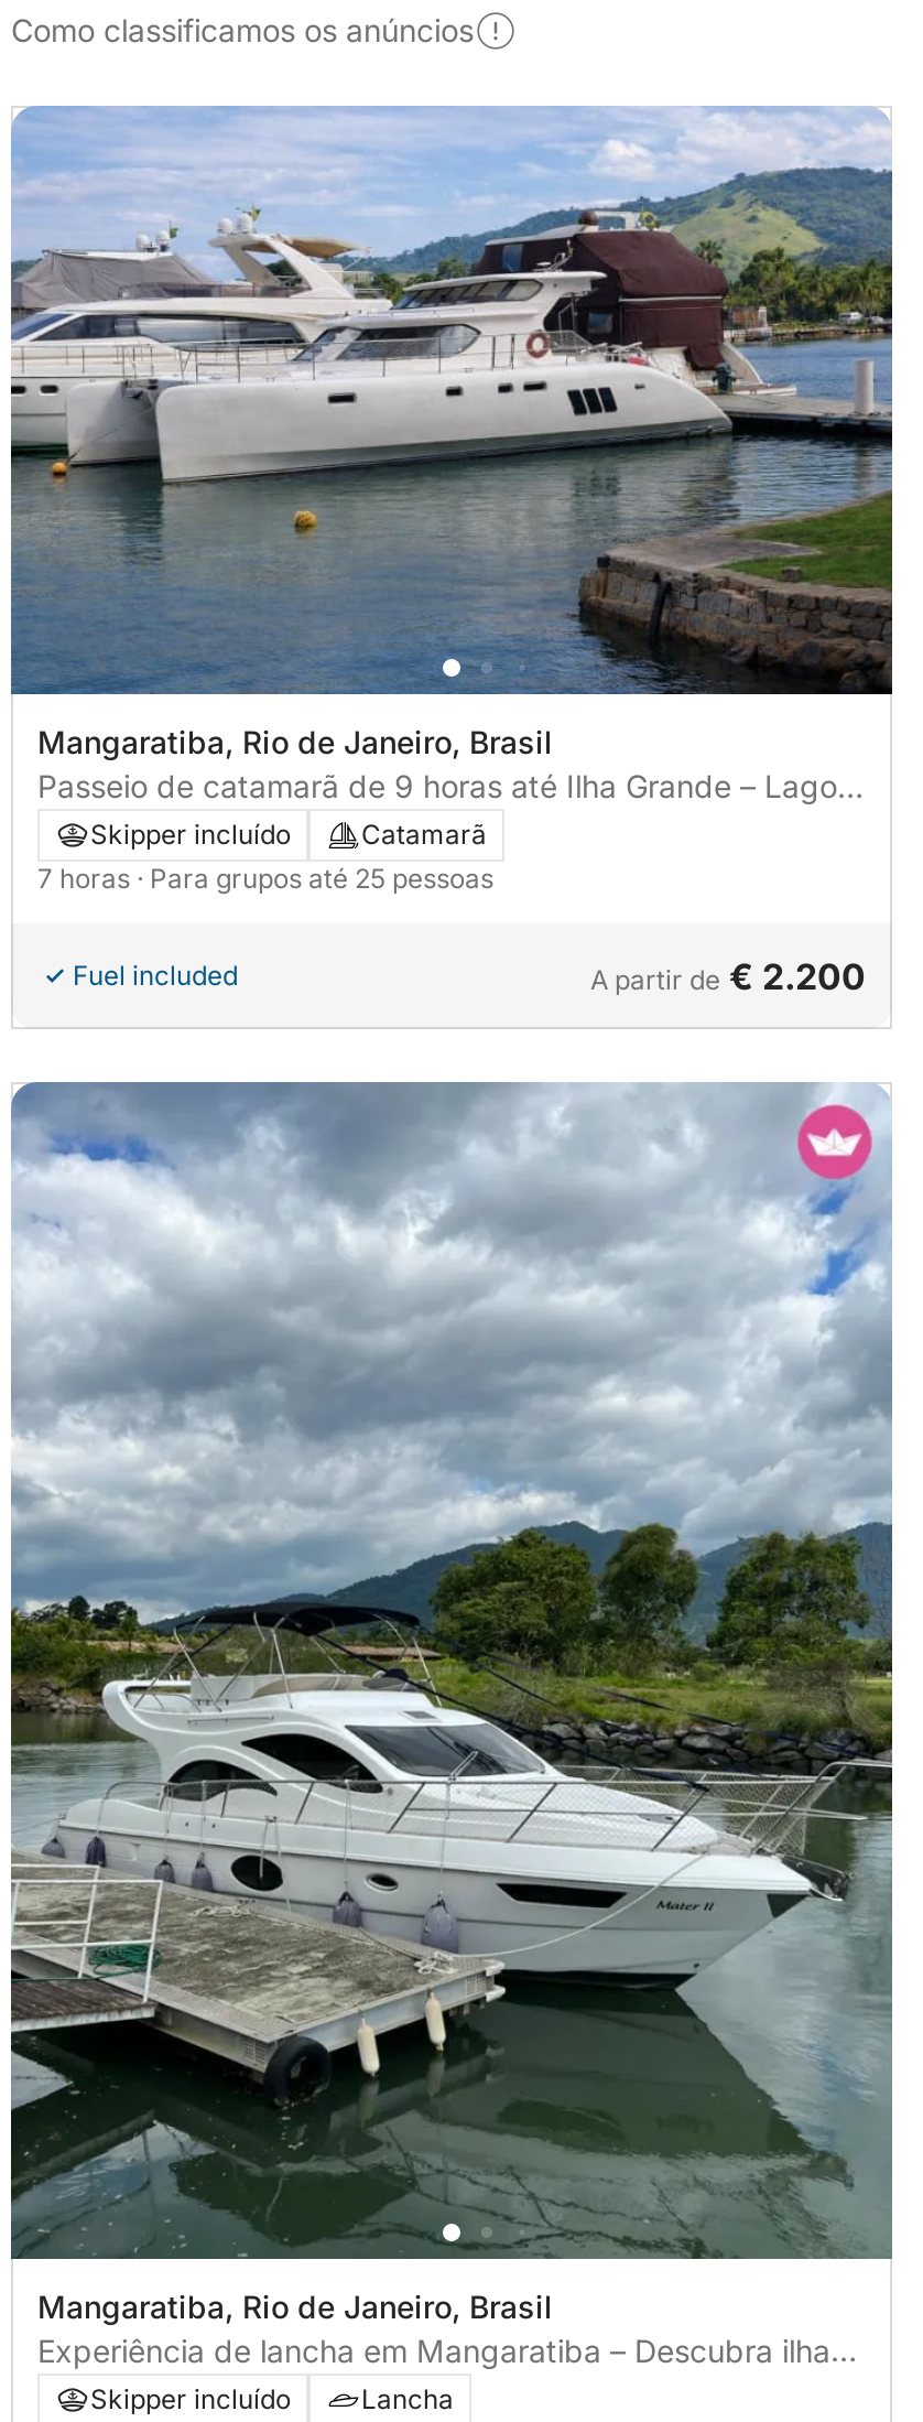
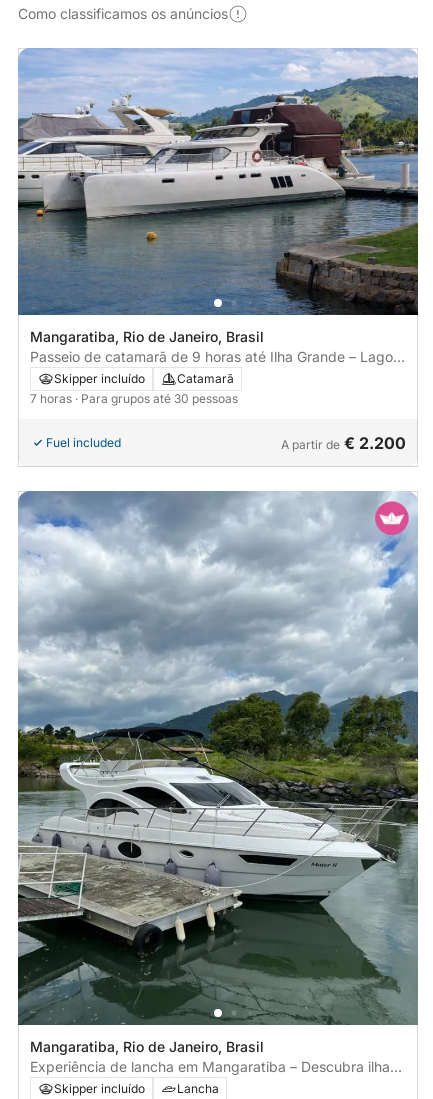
- 7 horas · Para grupos até 25 pessoas
+ 7 horas · Para grupos até 30 pessoas
